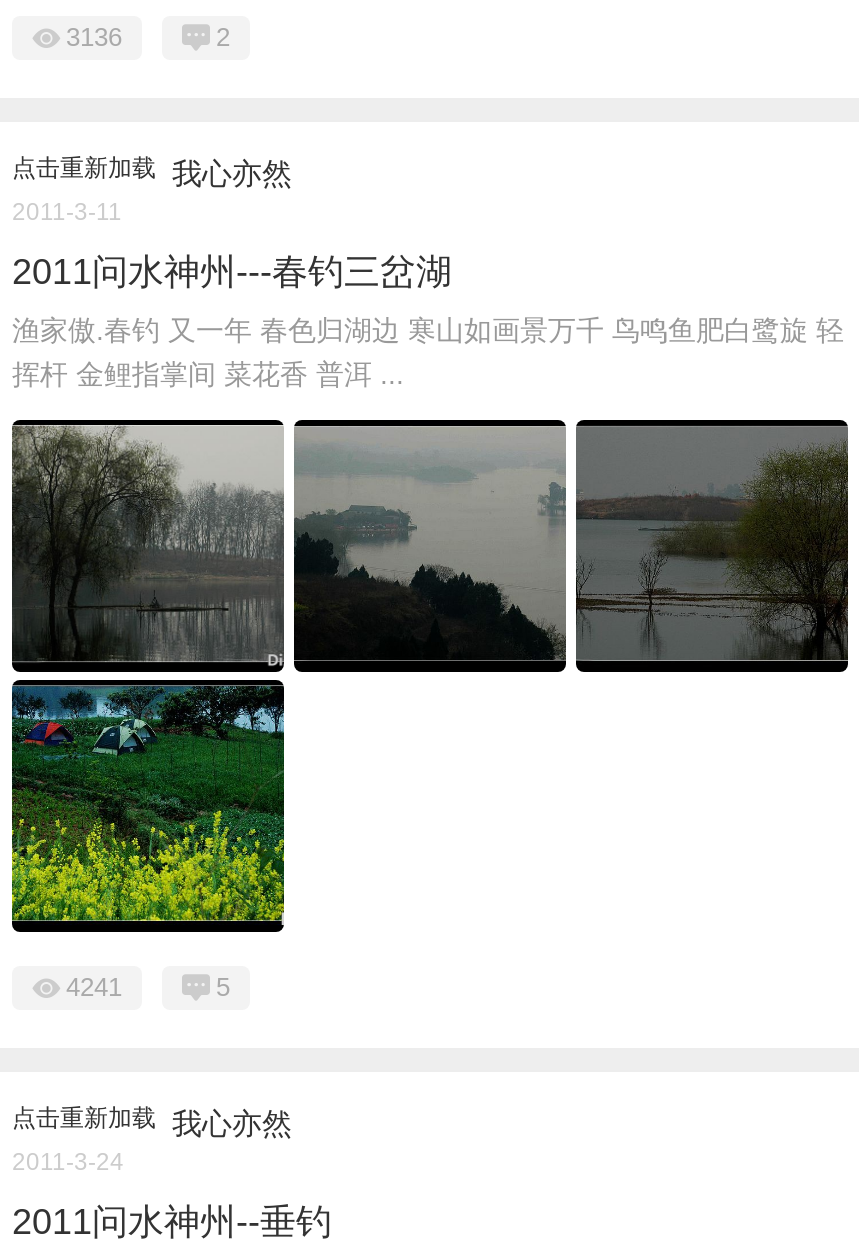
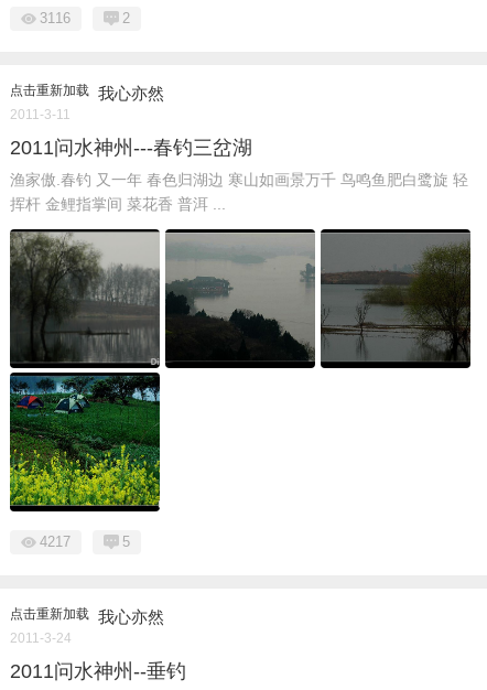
- 3136
+ 3116

- 4241
+ 4217
